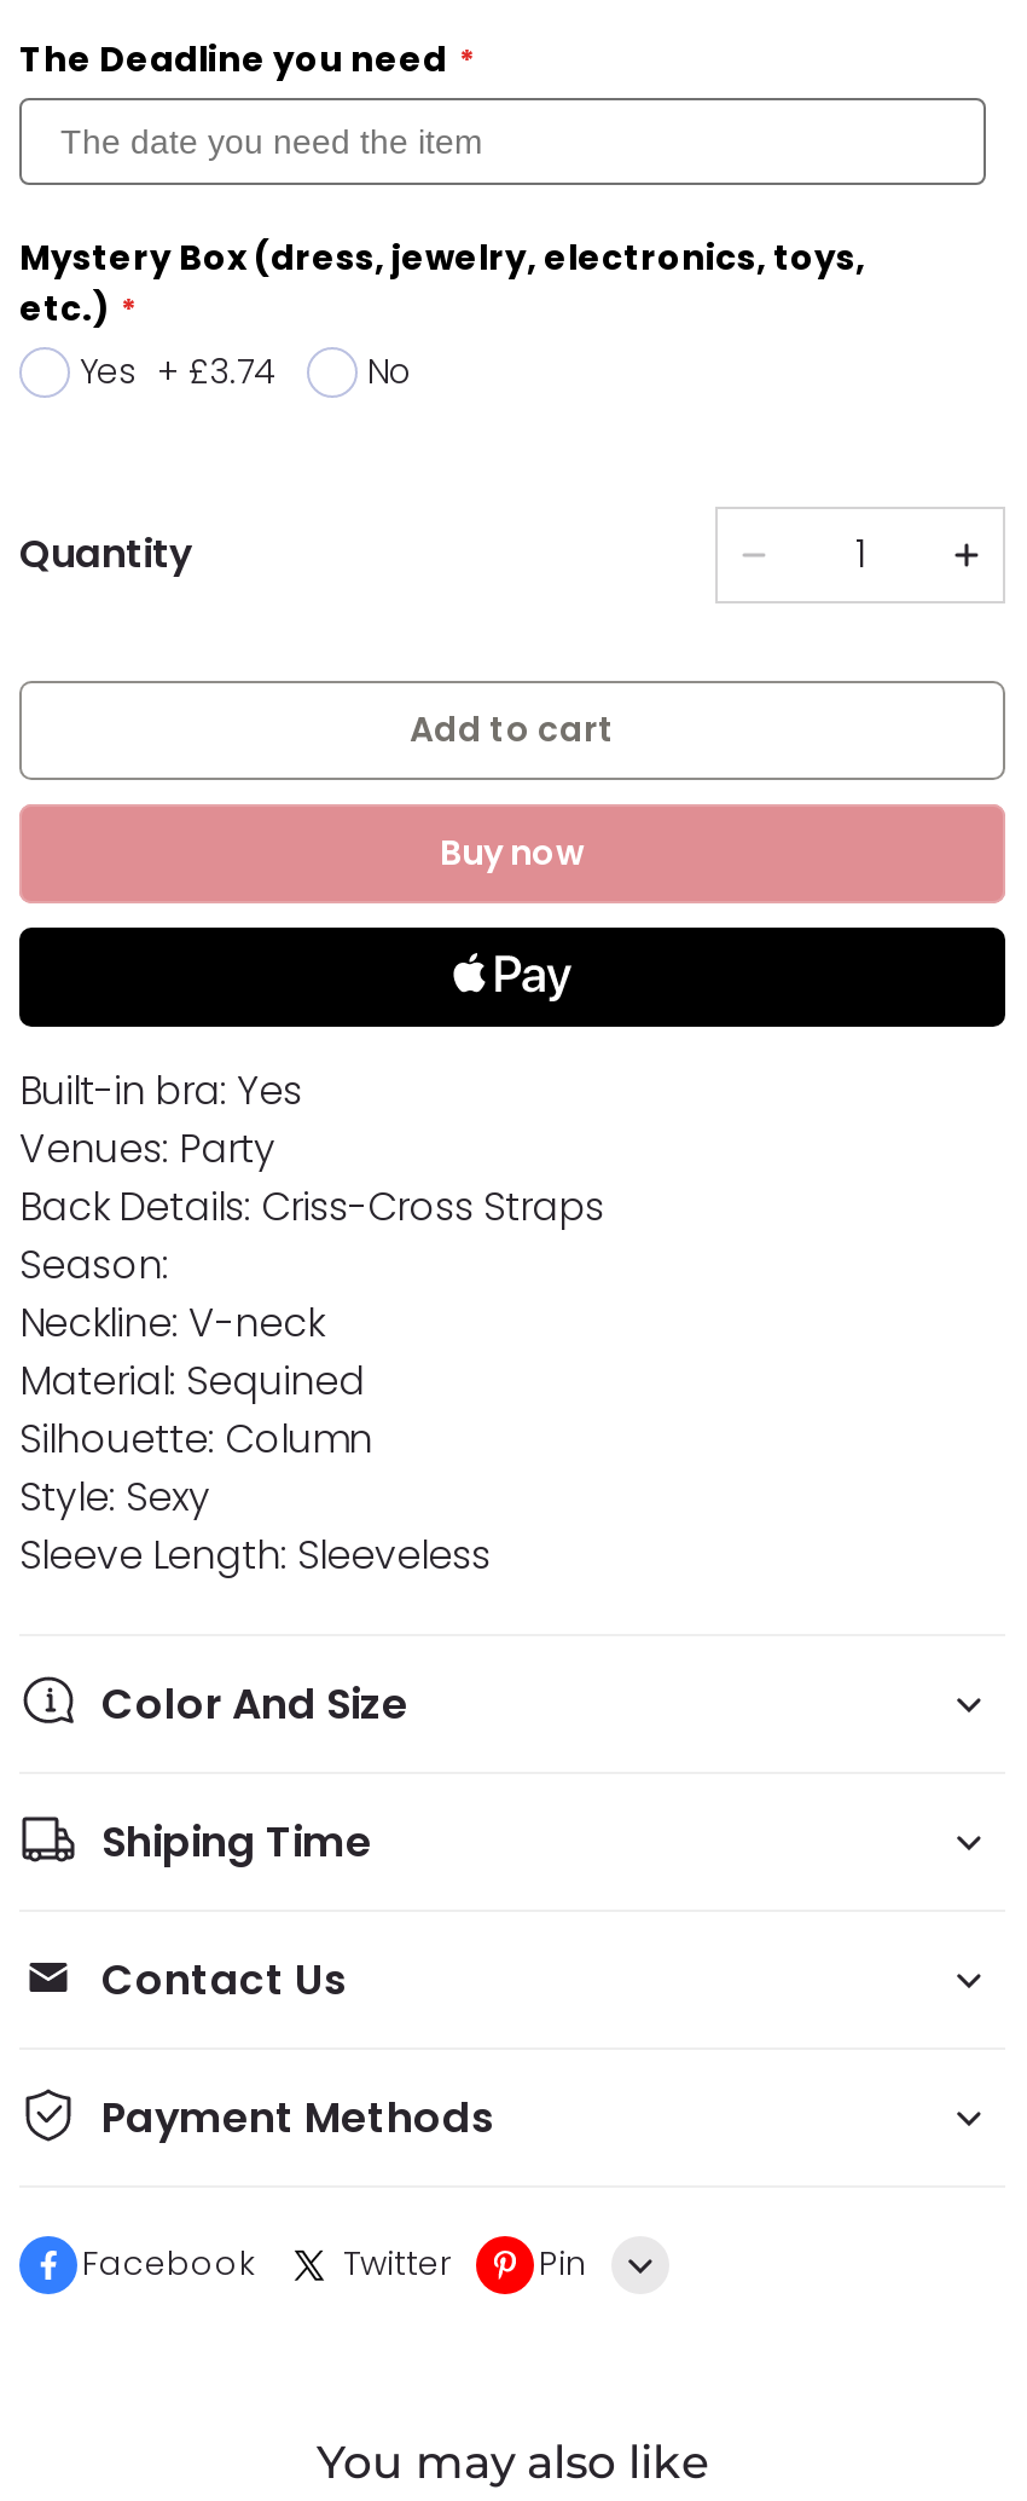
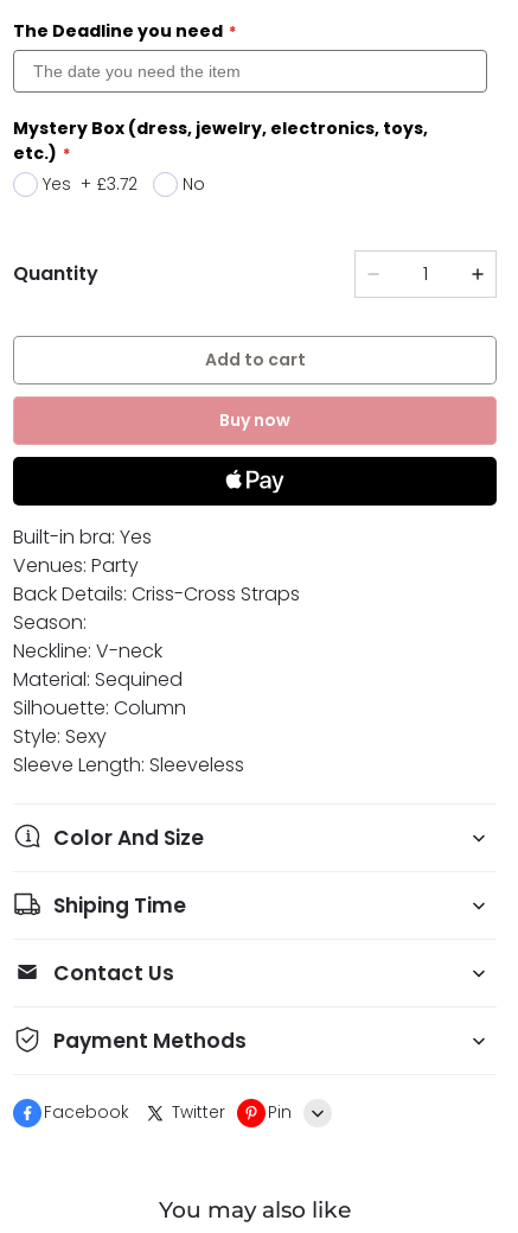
- Yes + £3.74 No
+ Yes + £3.72 No
